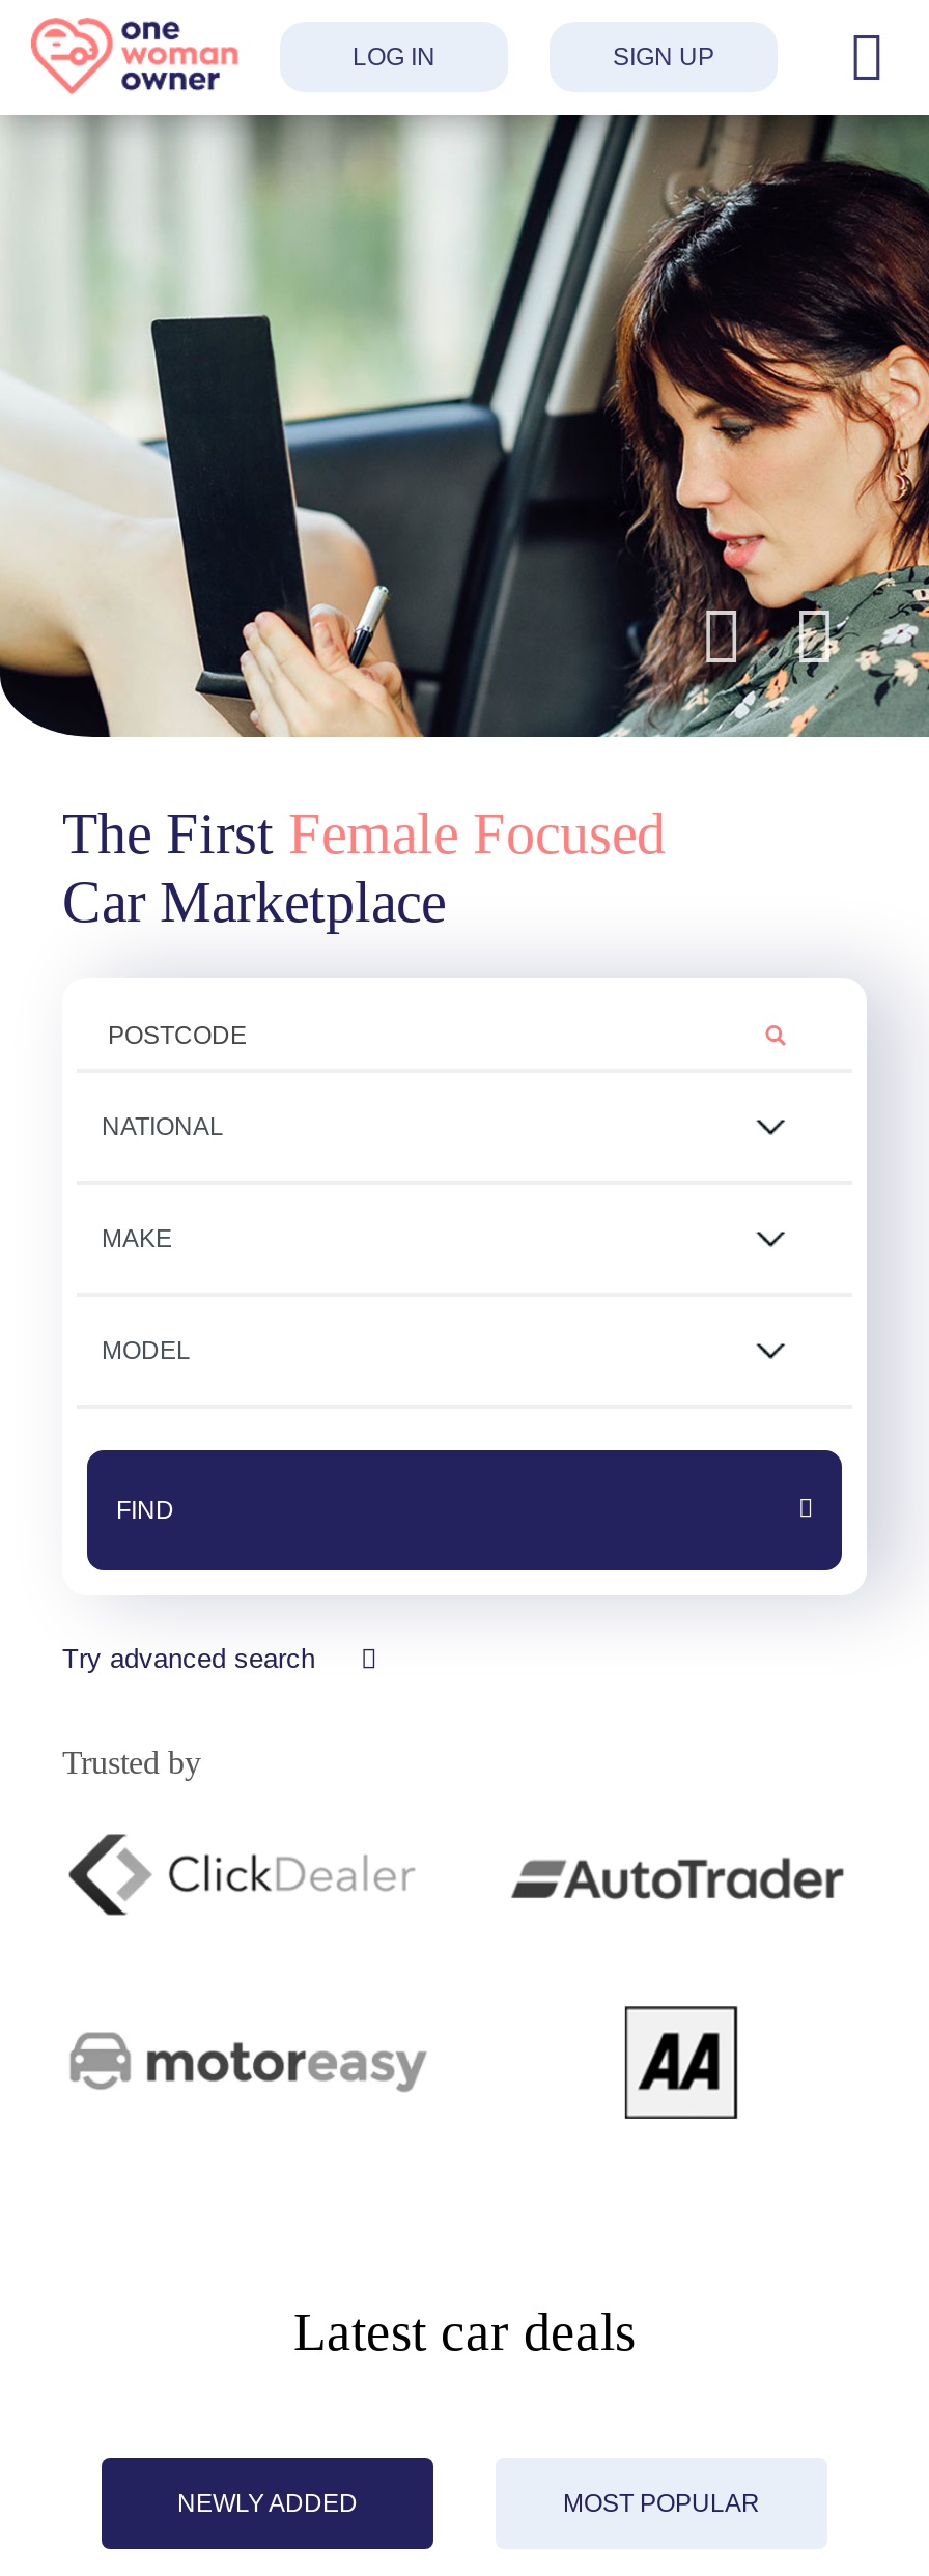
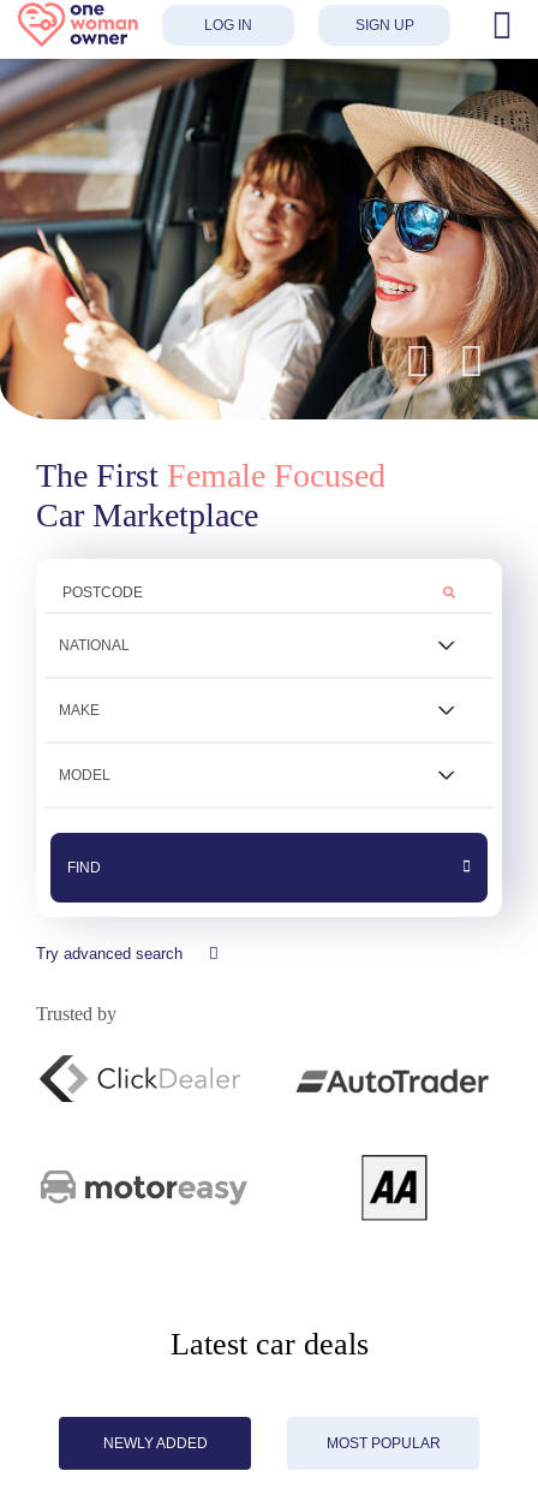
- [image]
+ [image]
